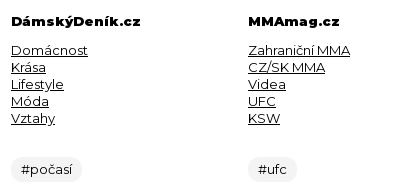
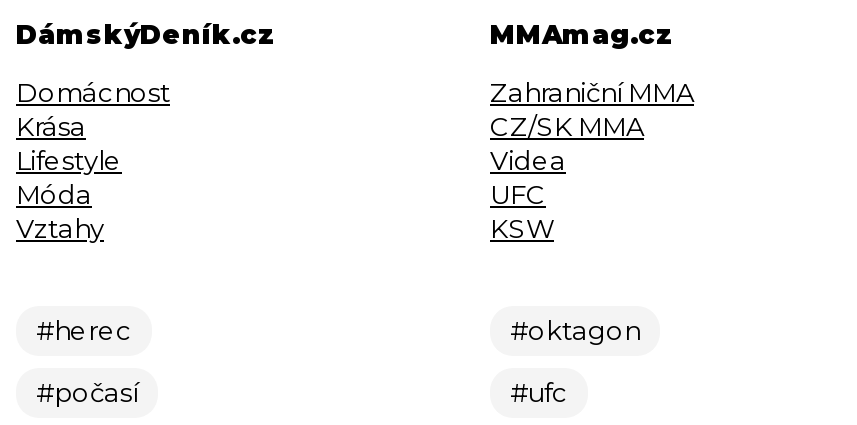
+ #herec

+ #oktagon
